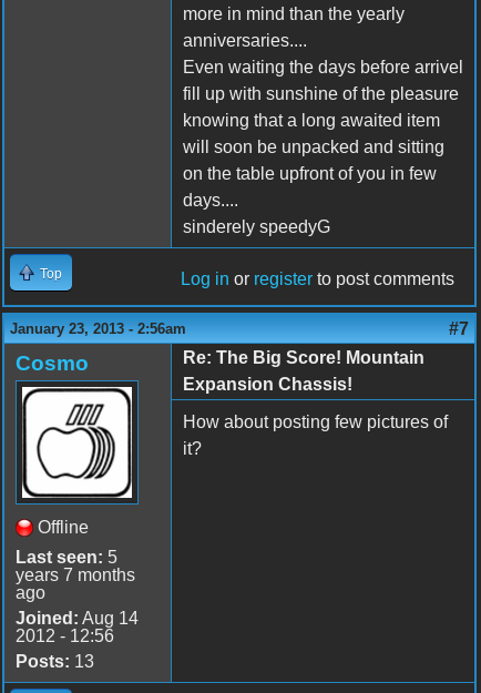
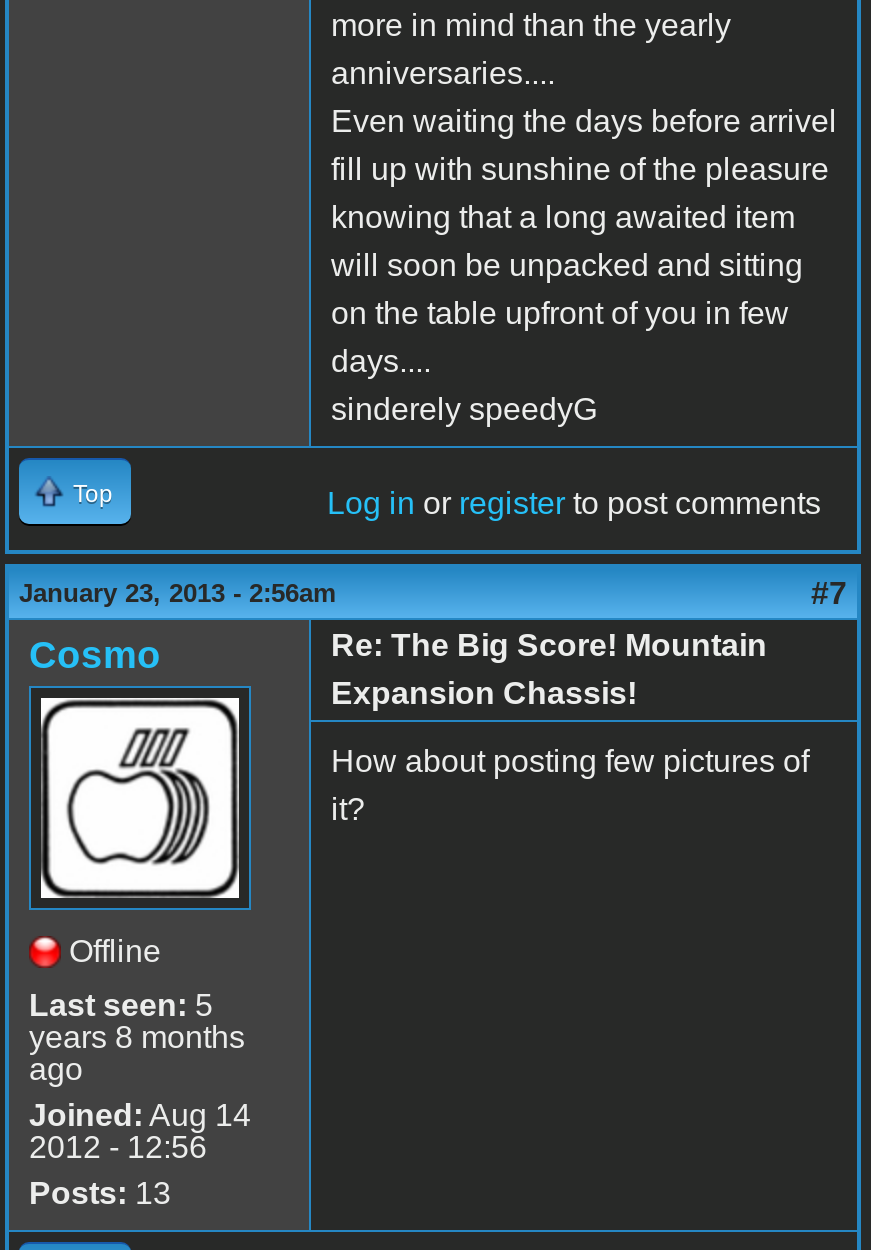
- years 7 months
+ years 8 months
